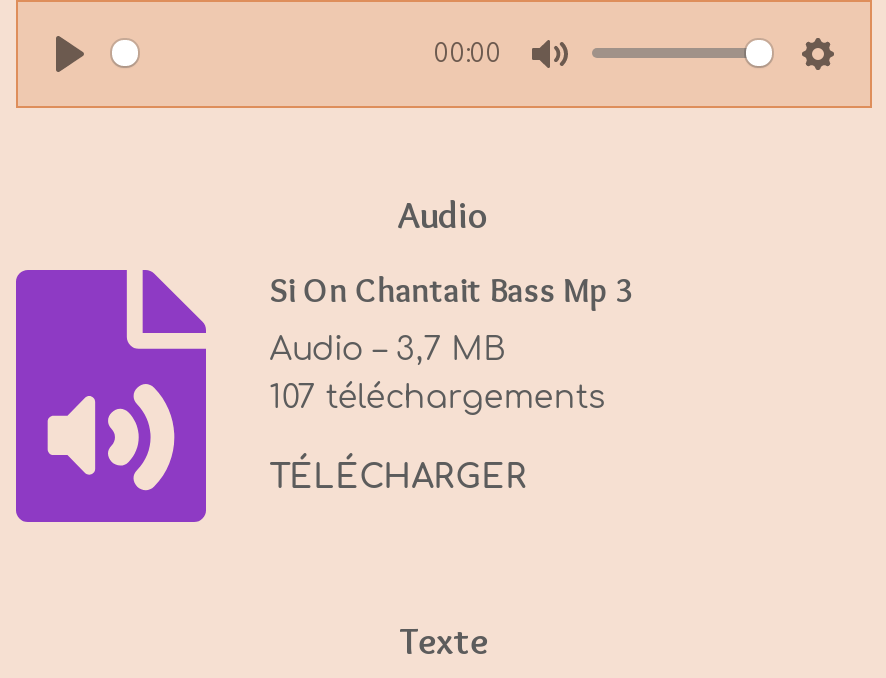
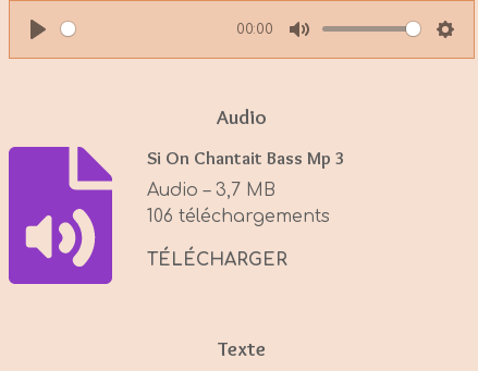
- 107 téléchargements
+ 106 téléchargements
